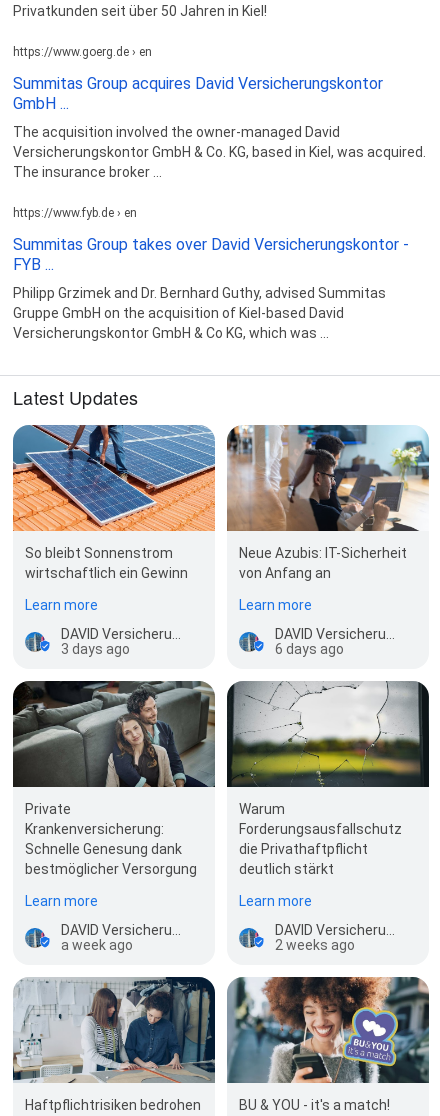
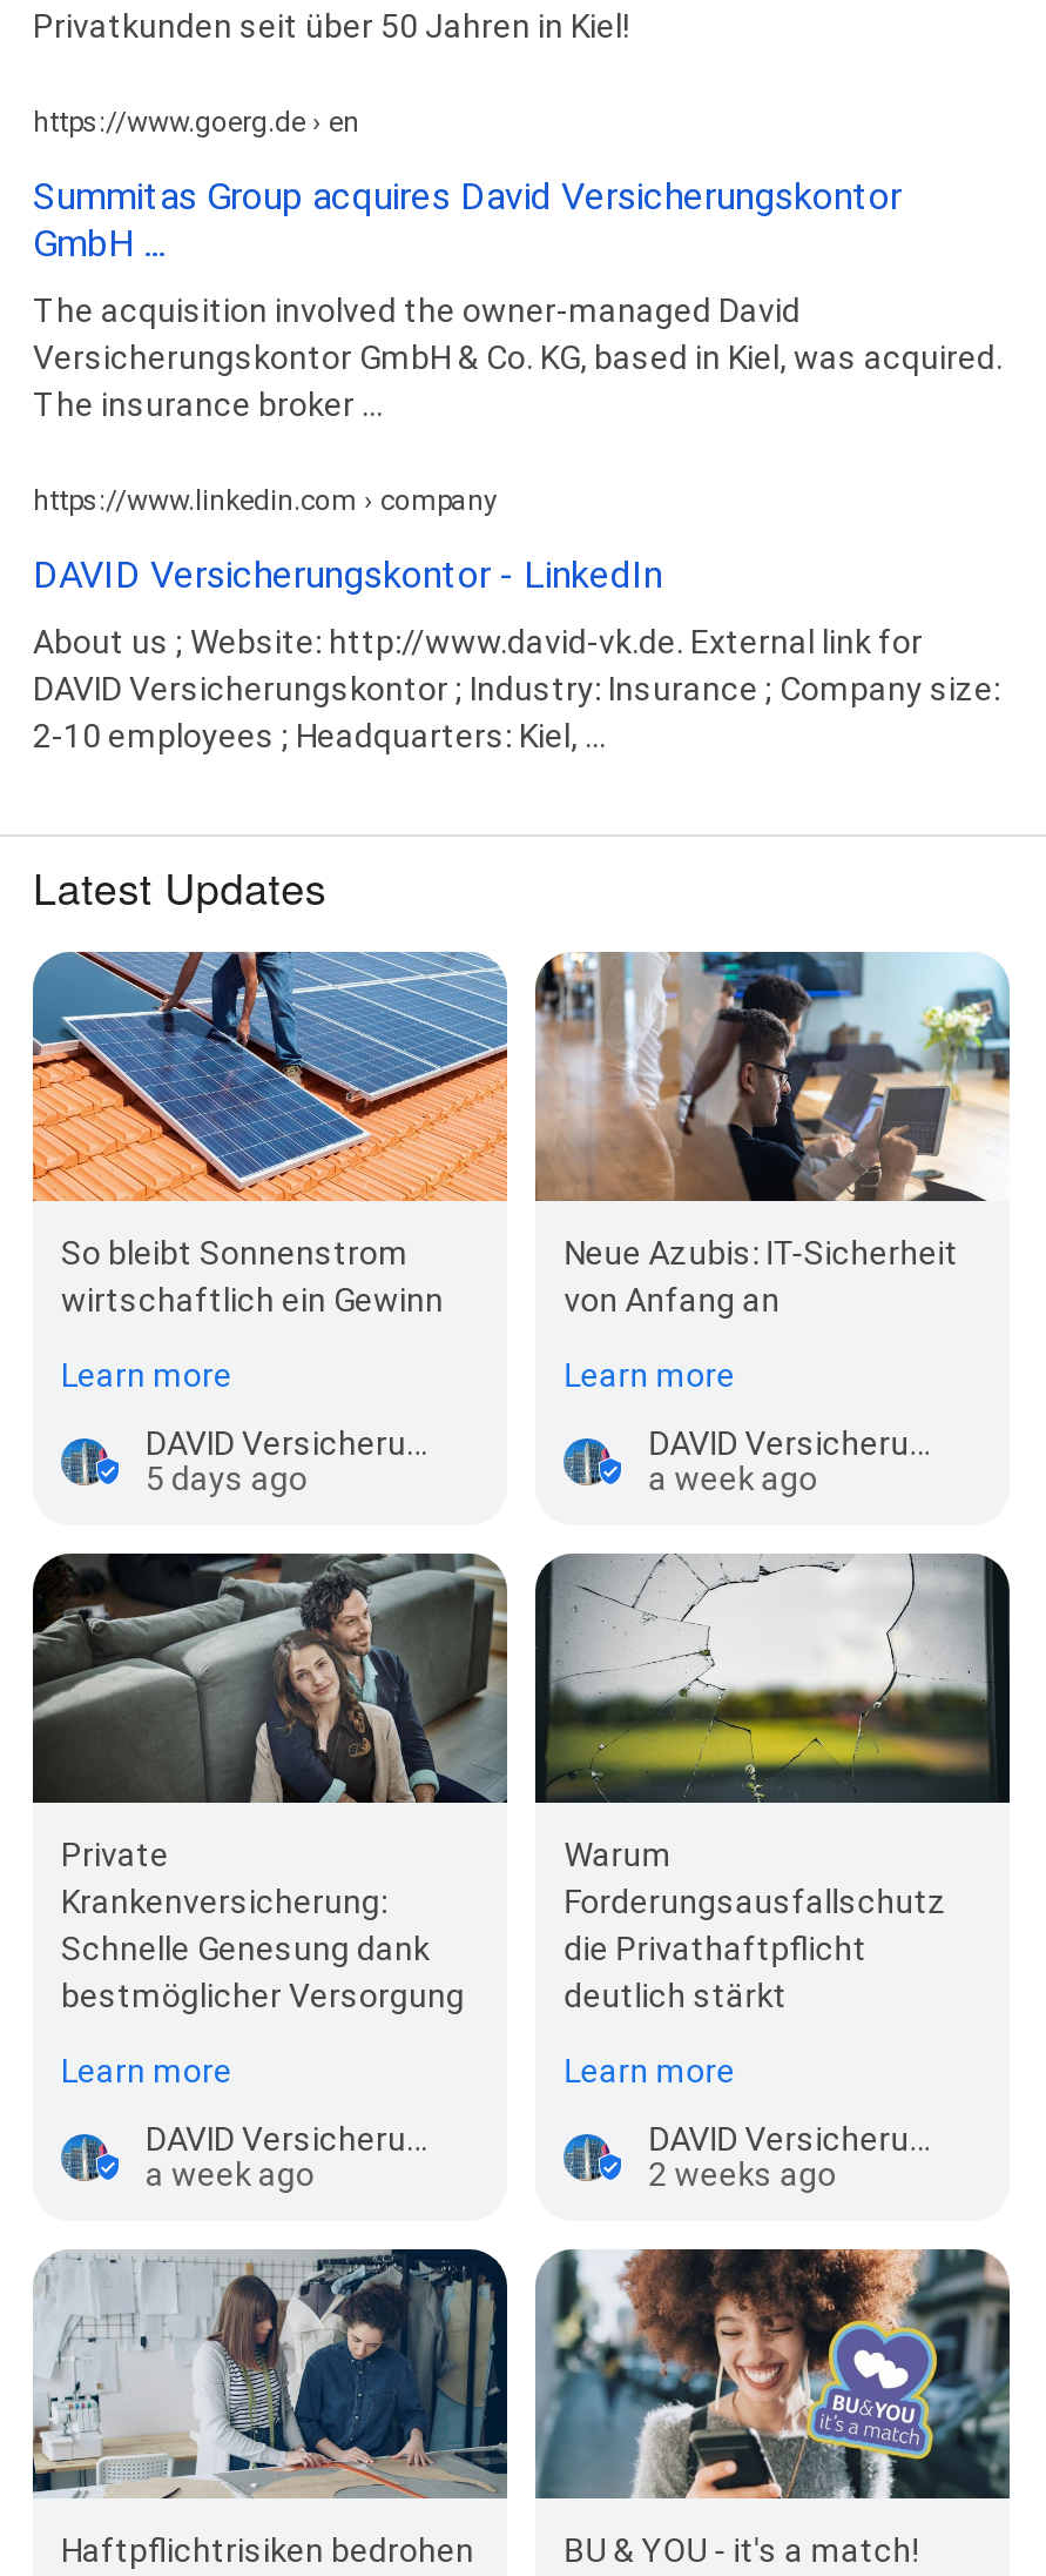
- https://www.fyb.de › en
+ https://www.linkedin.com › company

- Summitas Group takes over David Versicherungskontor -
- FYB ...
+ DAVID Versicherungskontor - LinkedIn

- Philipp Grzimek and Dr. Bernhard Guthy, advised Summitas
- Gruppe GmbH on the acquisition of Kiel-based David
- Versicherungskontor GmbH & Co KG, which was ...
+ About us ; Website: http://www.david-vk.de. External link for
+ DAVID Versicherungskontor ; Industry: Insurance ; Company size:
+ 2-10 employees ; Headquarters: Kiel, ...

- 3 days ago
+ 5 days ago

- 6 days ago
+ a week ago
